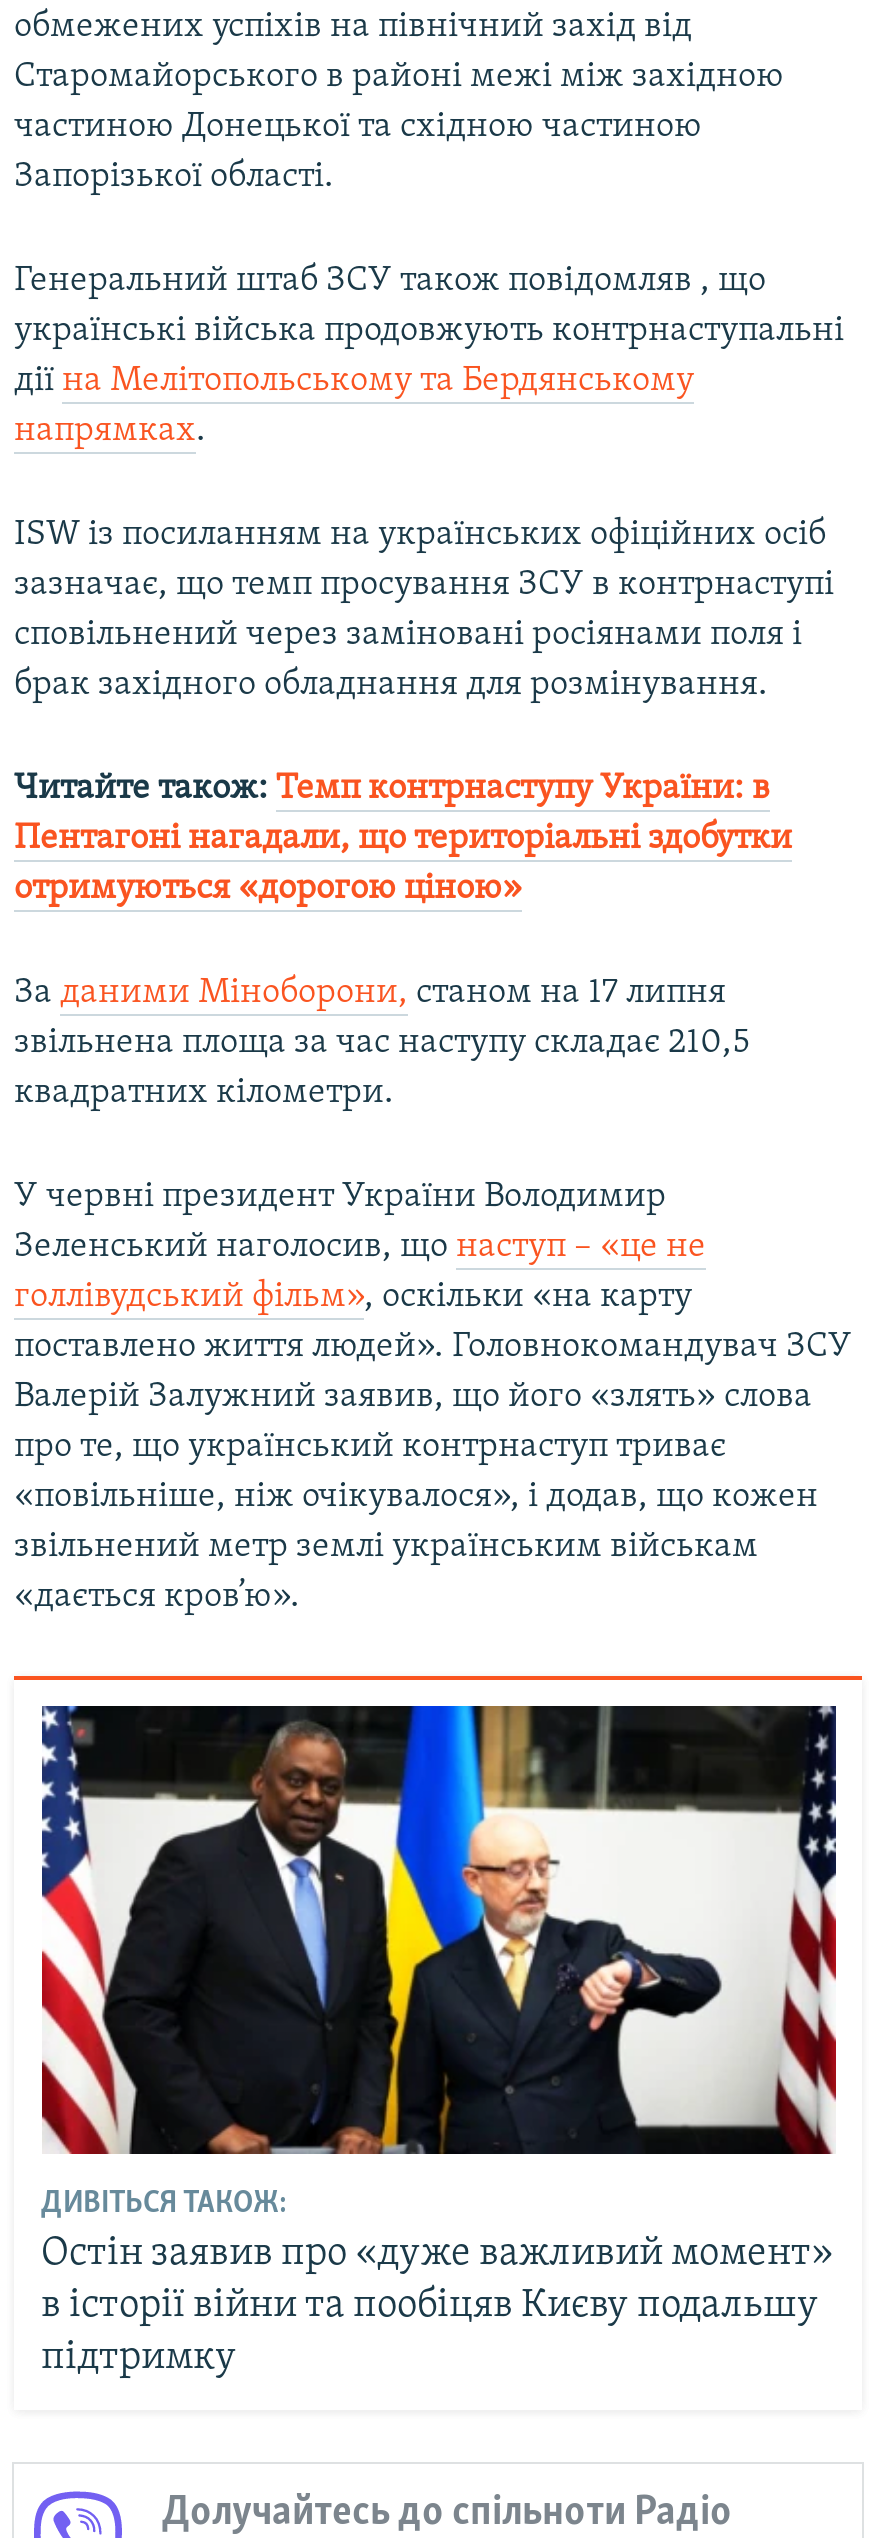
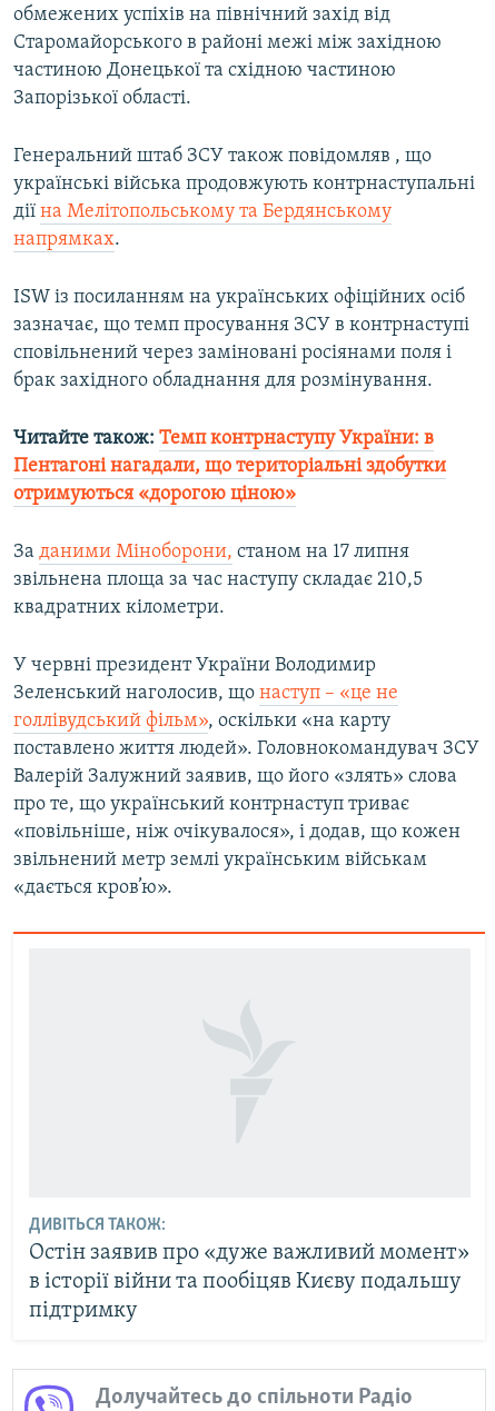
- [image]
